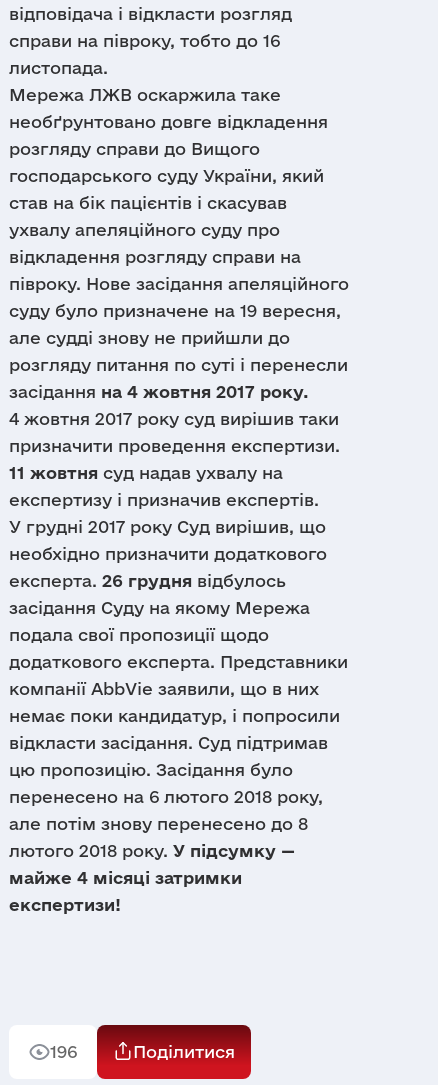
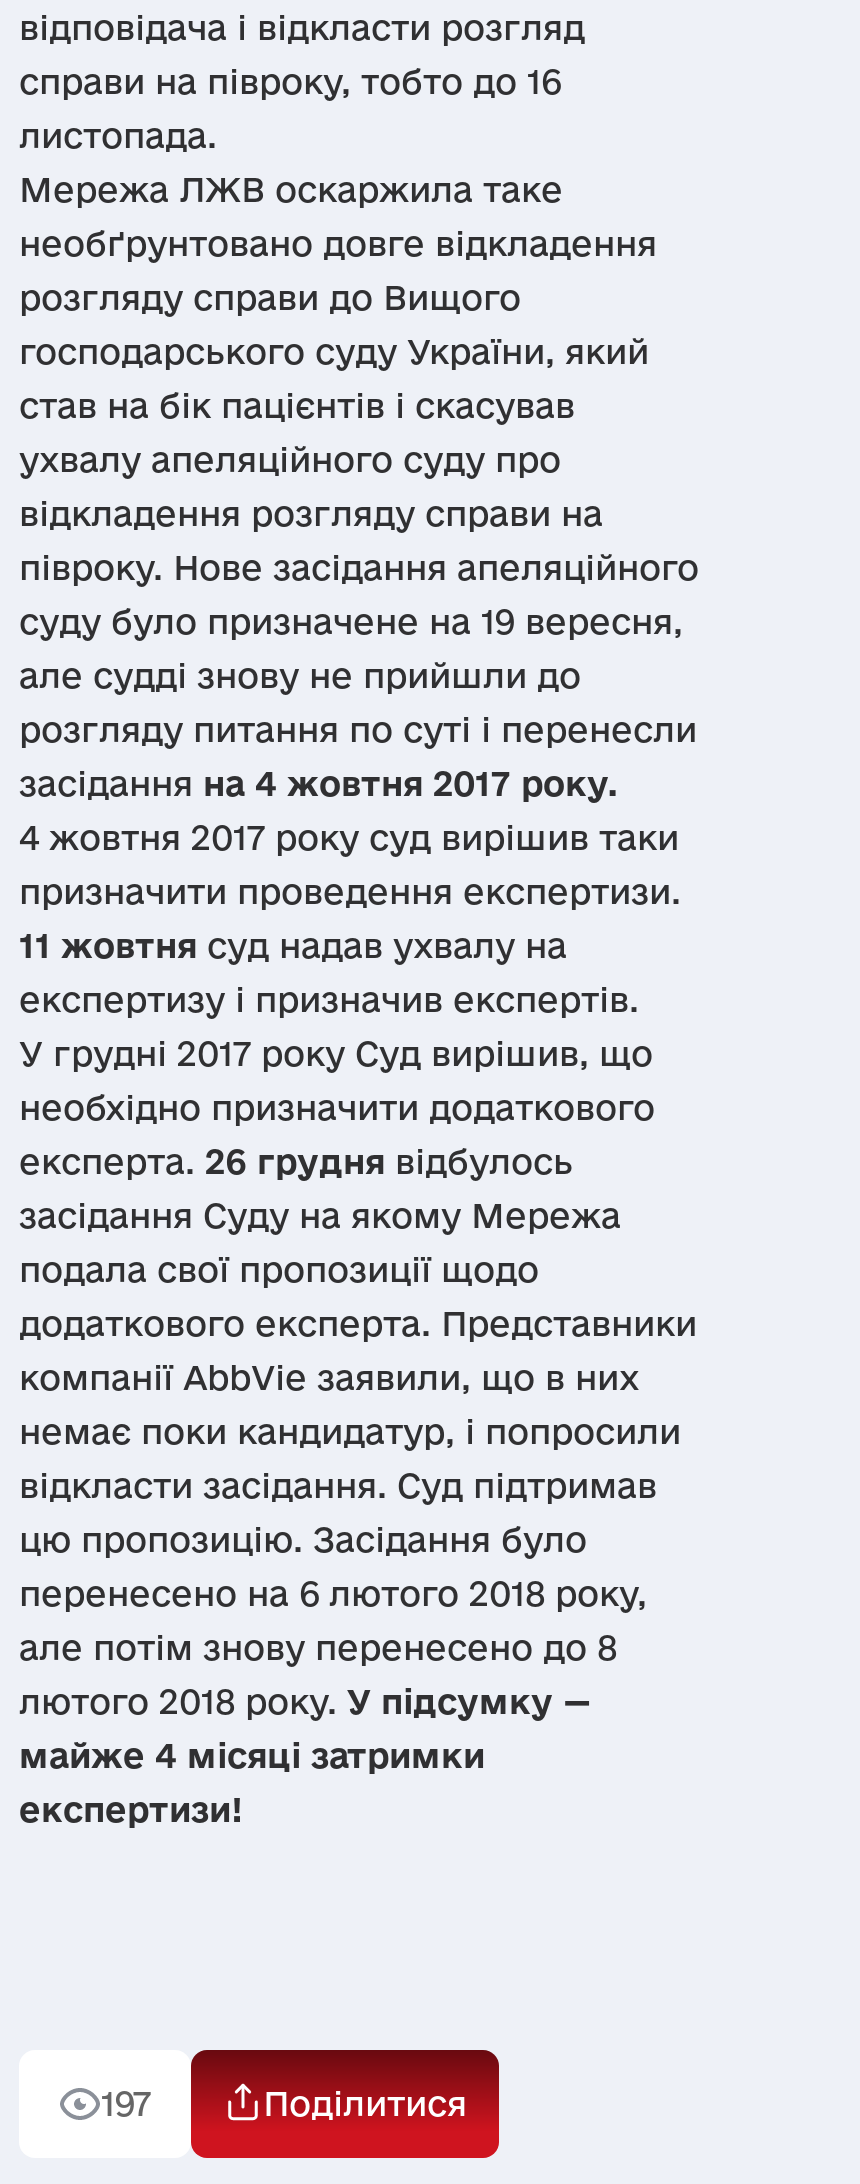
- 196
+ 197
